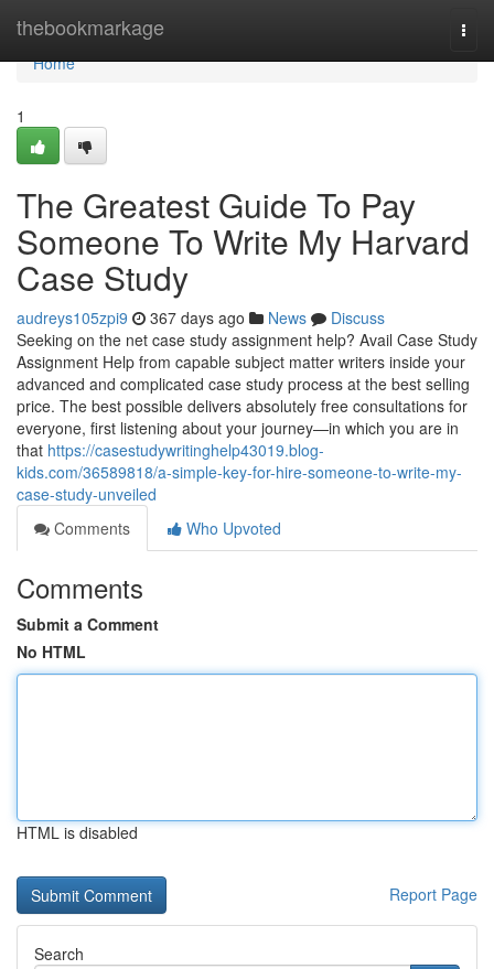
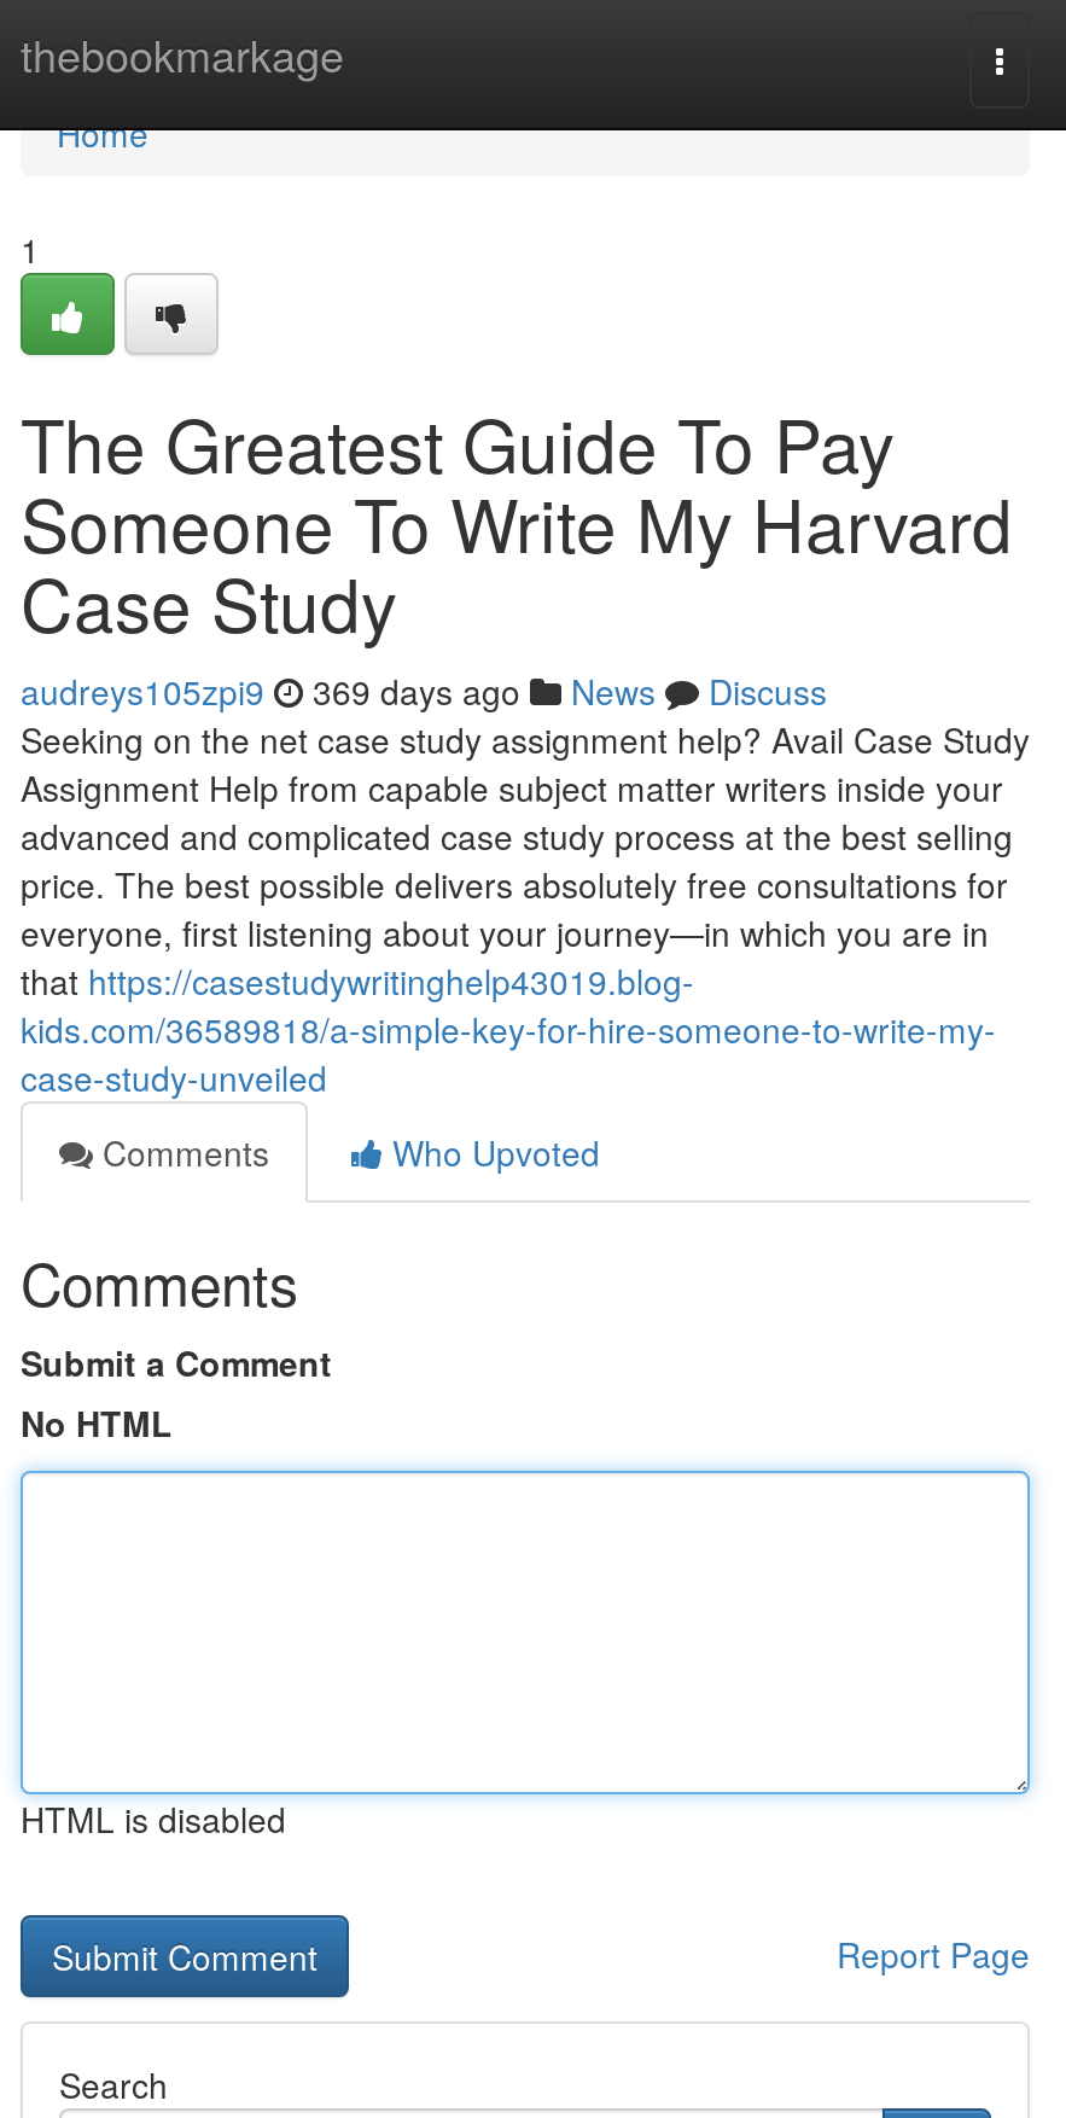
- audreys105zpi9 367 days ago News Discuss
+ audreys105zpi9 369 days ago News Discuss
